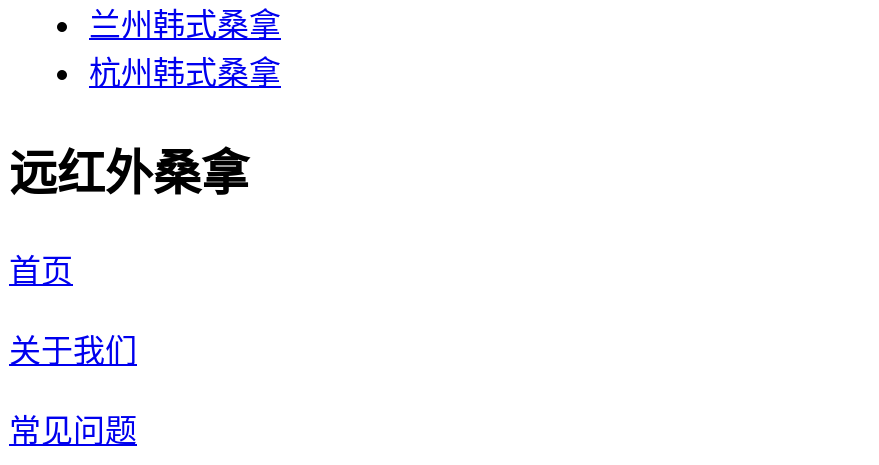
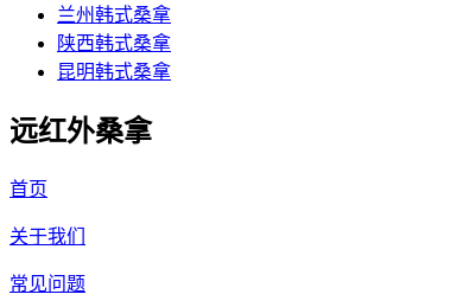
- 杭州韩式桑拿
+ 陕西韩式桑拿
+ 昆明韩式桑拿
